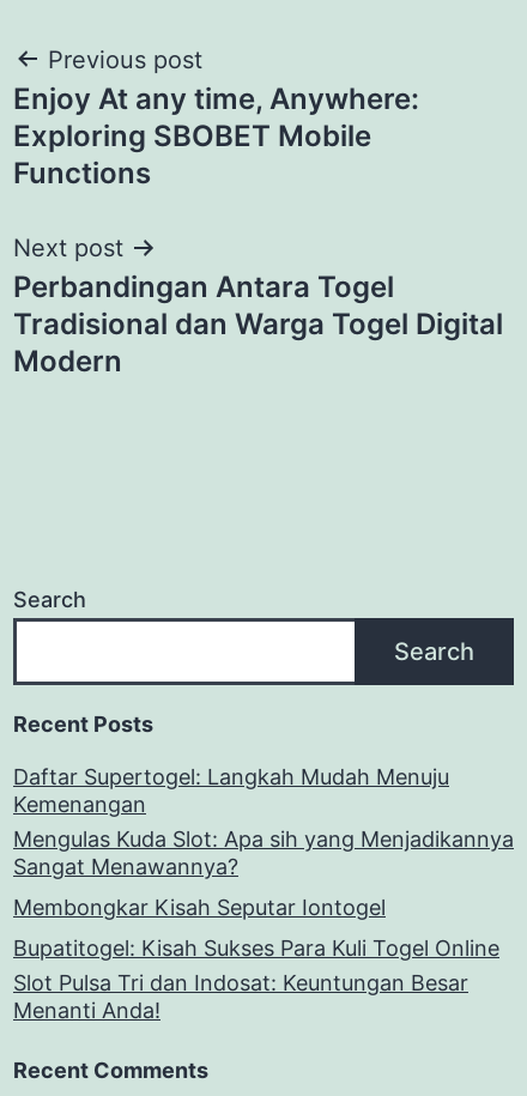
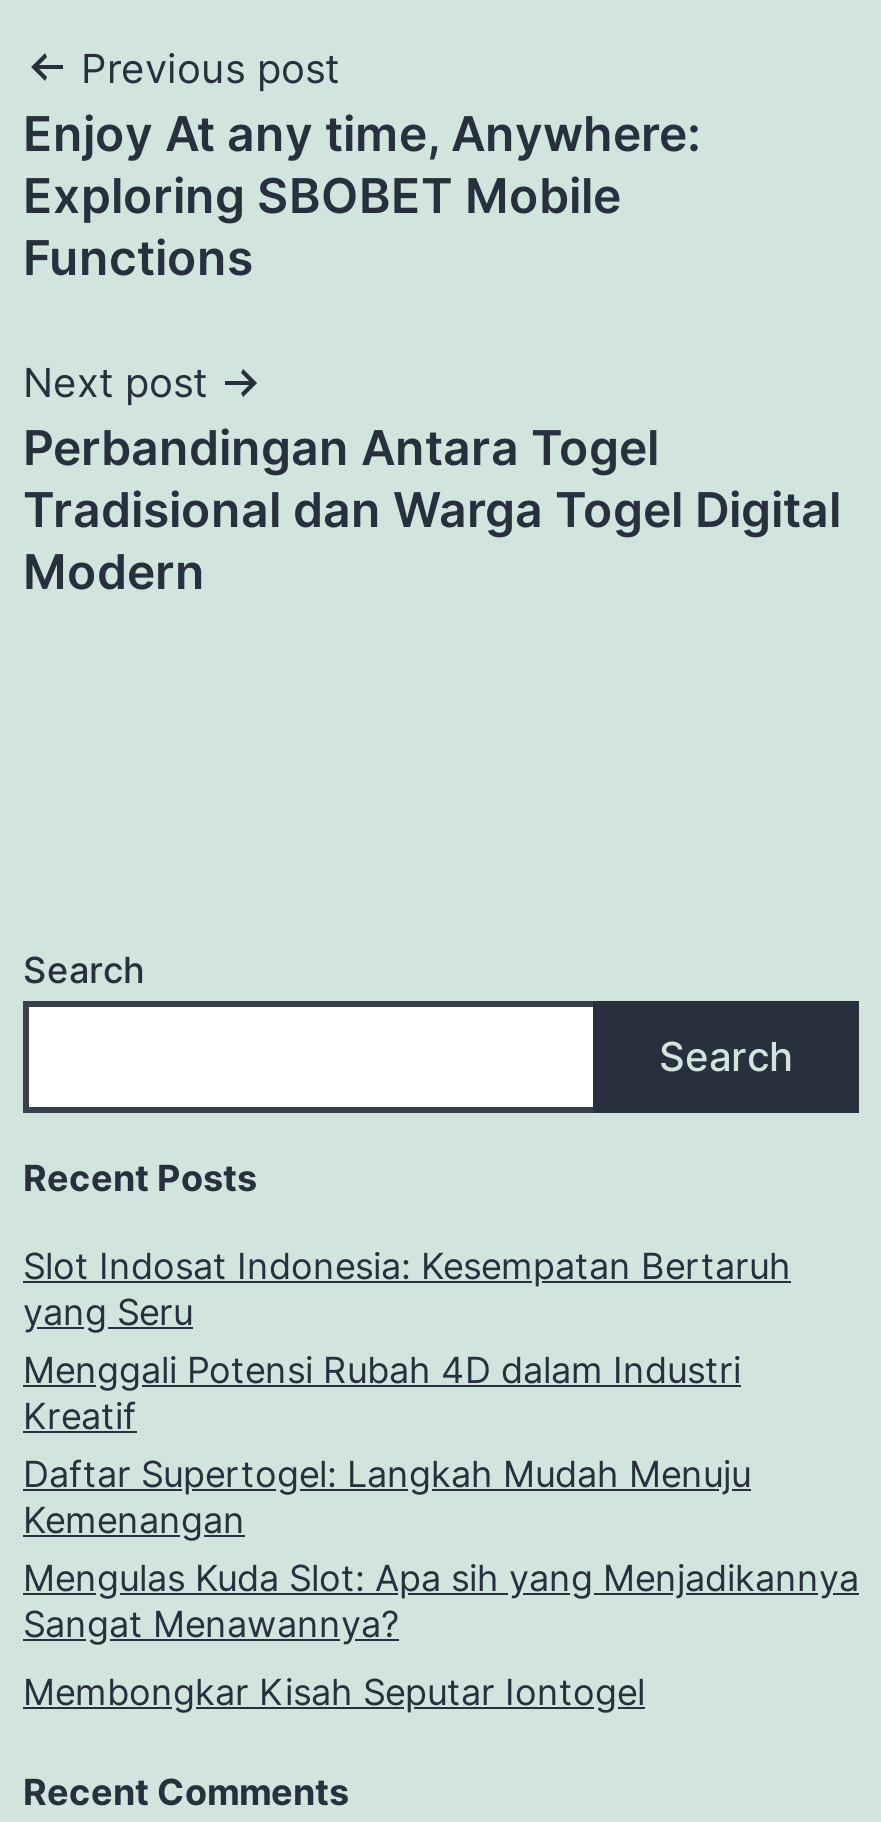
+ Slot Indosat Indonesia: Kesempatan Bertaruh
+ yang Seru
+ Menggali Potensi Rubah 4D dalam Industri
+ Kreatif

moved down: Daftar Supertogel: Langkah Mudah Menuju | Kemenangan | Mengulas Kuda Slot: Apa sih yang Menjadikannya | Sangat Menawannya? | Membongkar Kisah Seputar Iontogel

- Bupatitogel: Kisah Sukses Para Kuli Togel Online
- Slot Pulsa Tri dan Indosat: Keuntungan Besar
- Menanti Anda!
